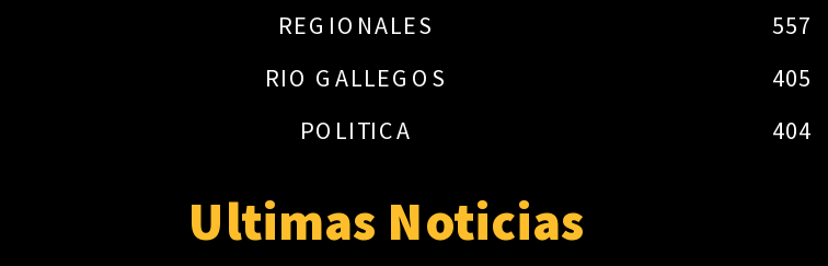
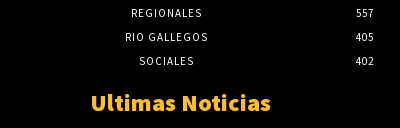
- POLITICA
- 404
+ SOCIALES
+ 402
